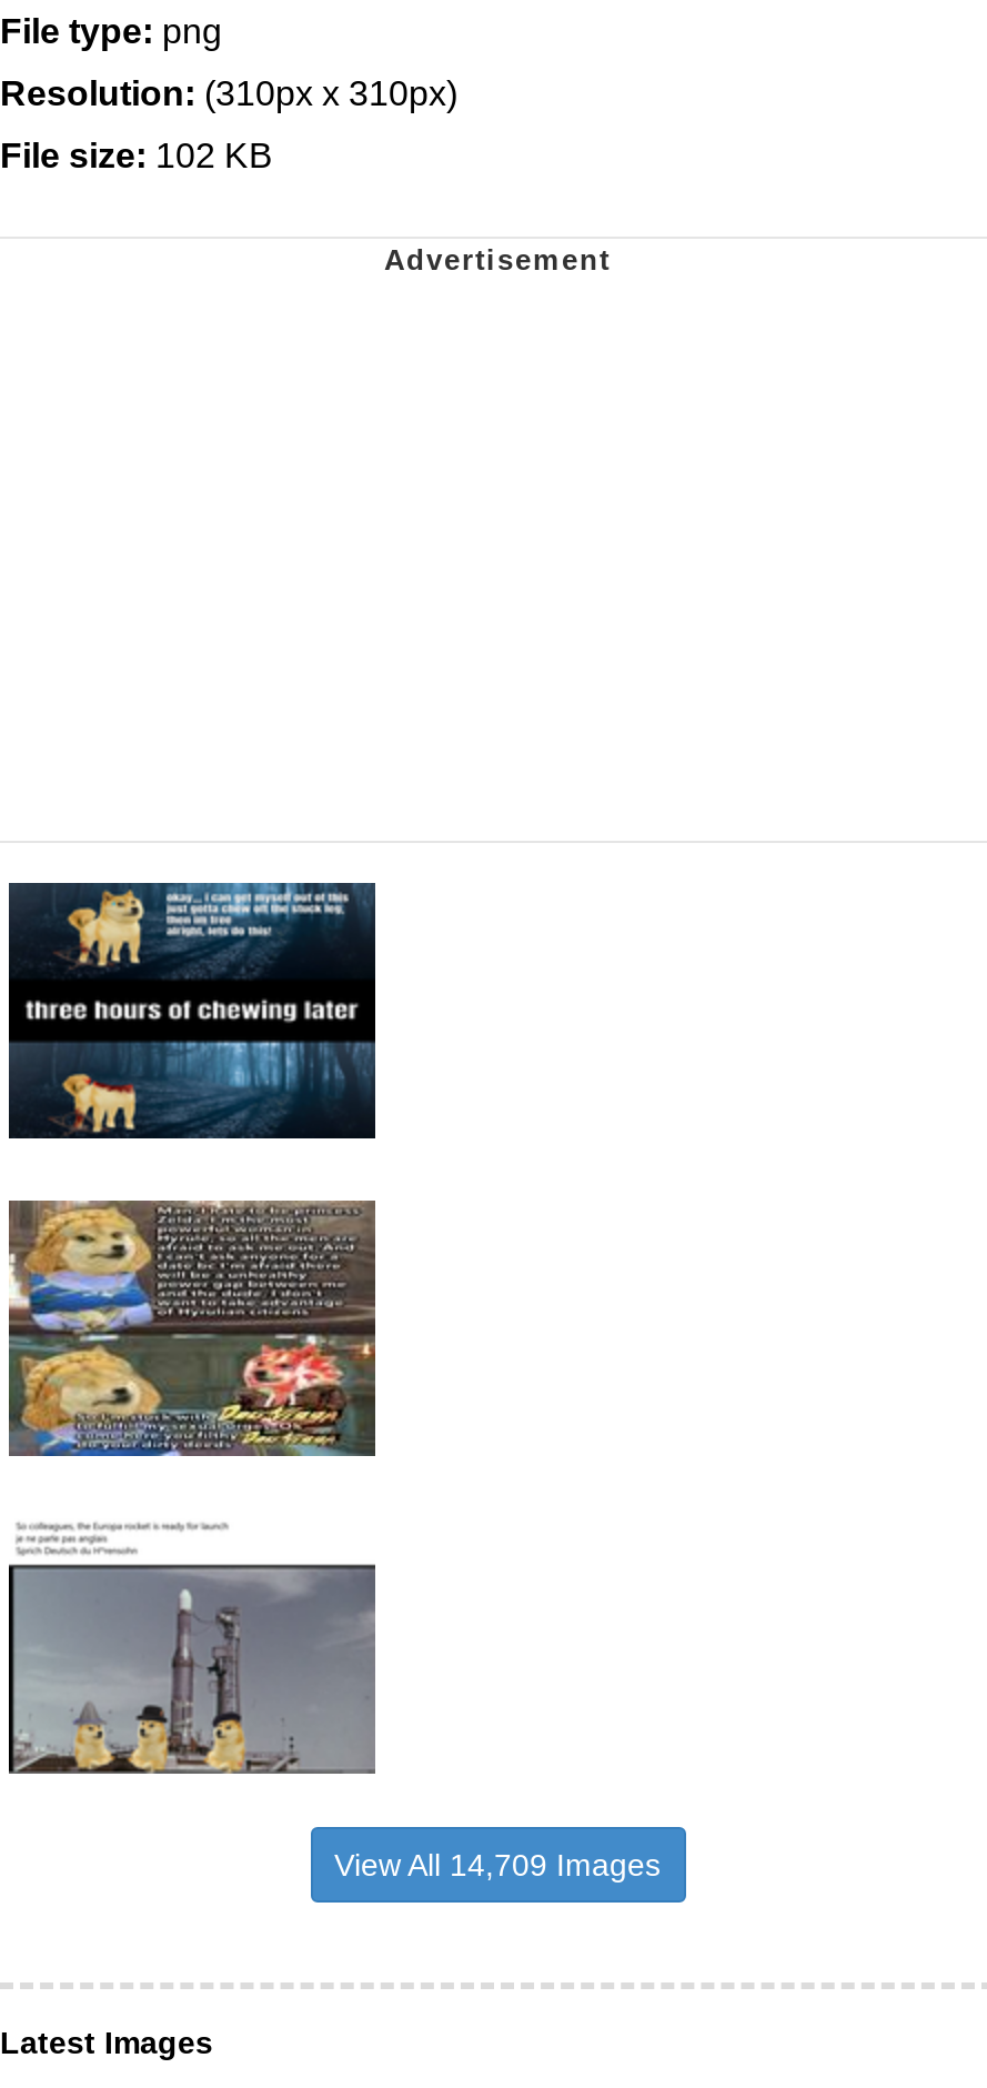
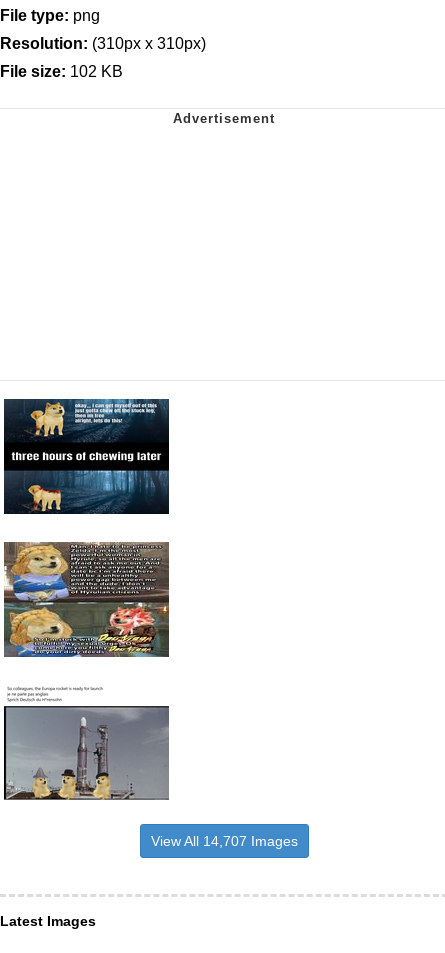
- View All 14,709 Images
+ View All 14,707 Images
